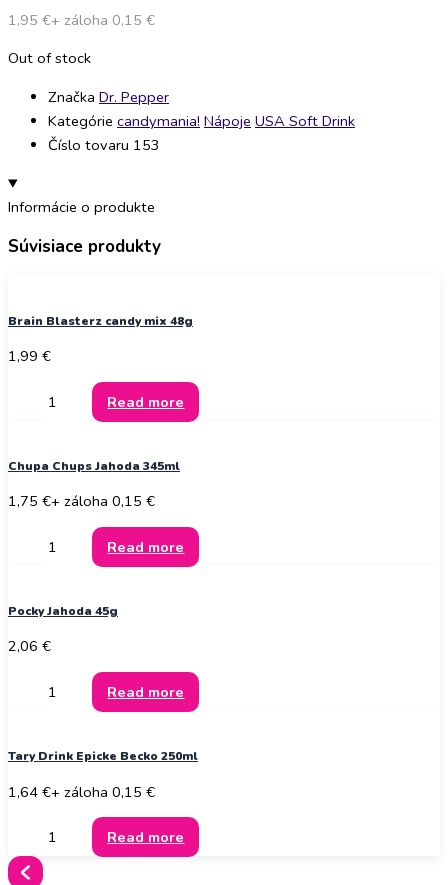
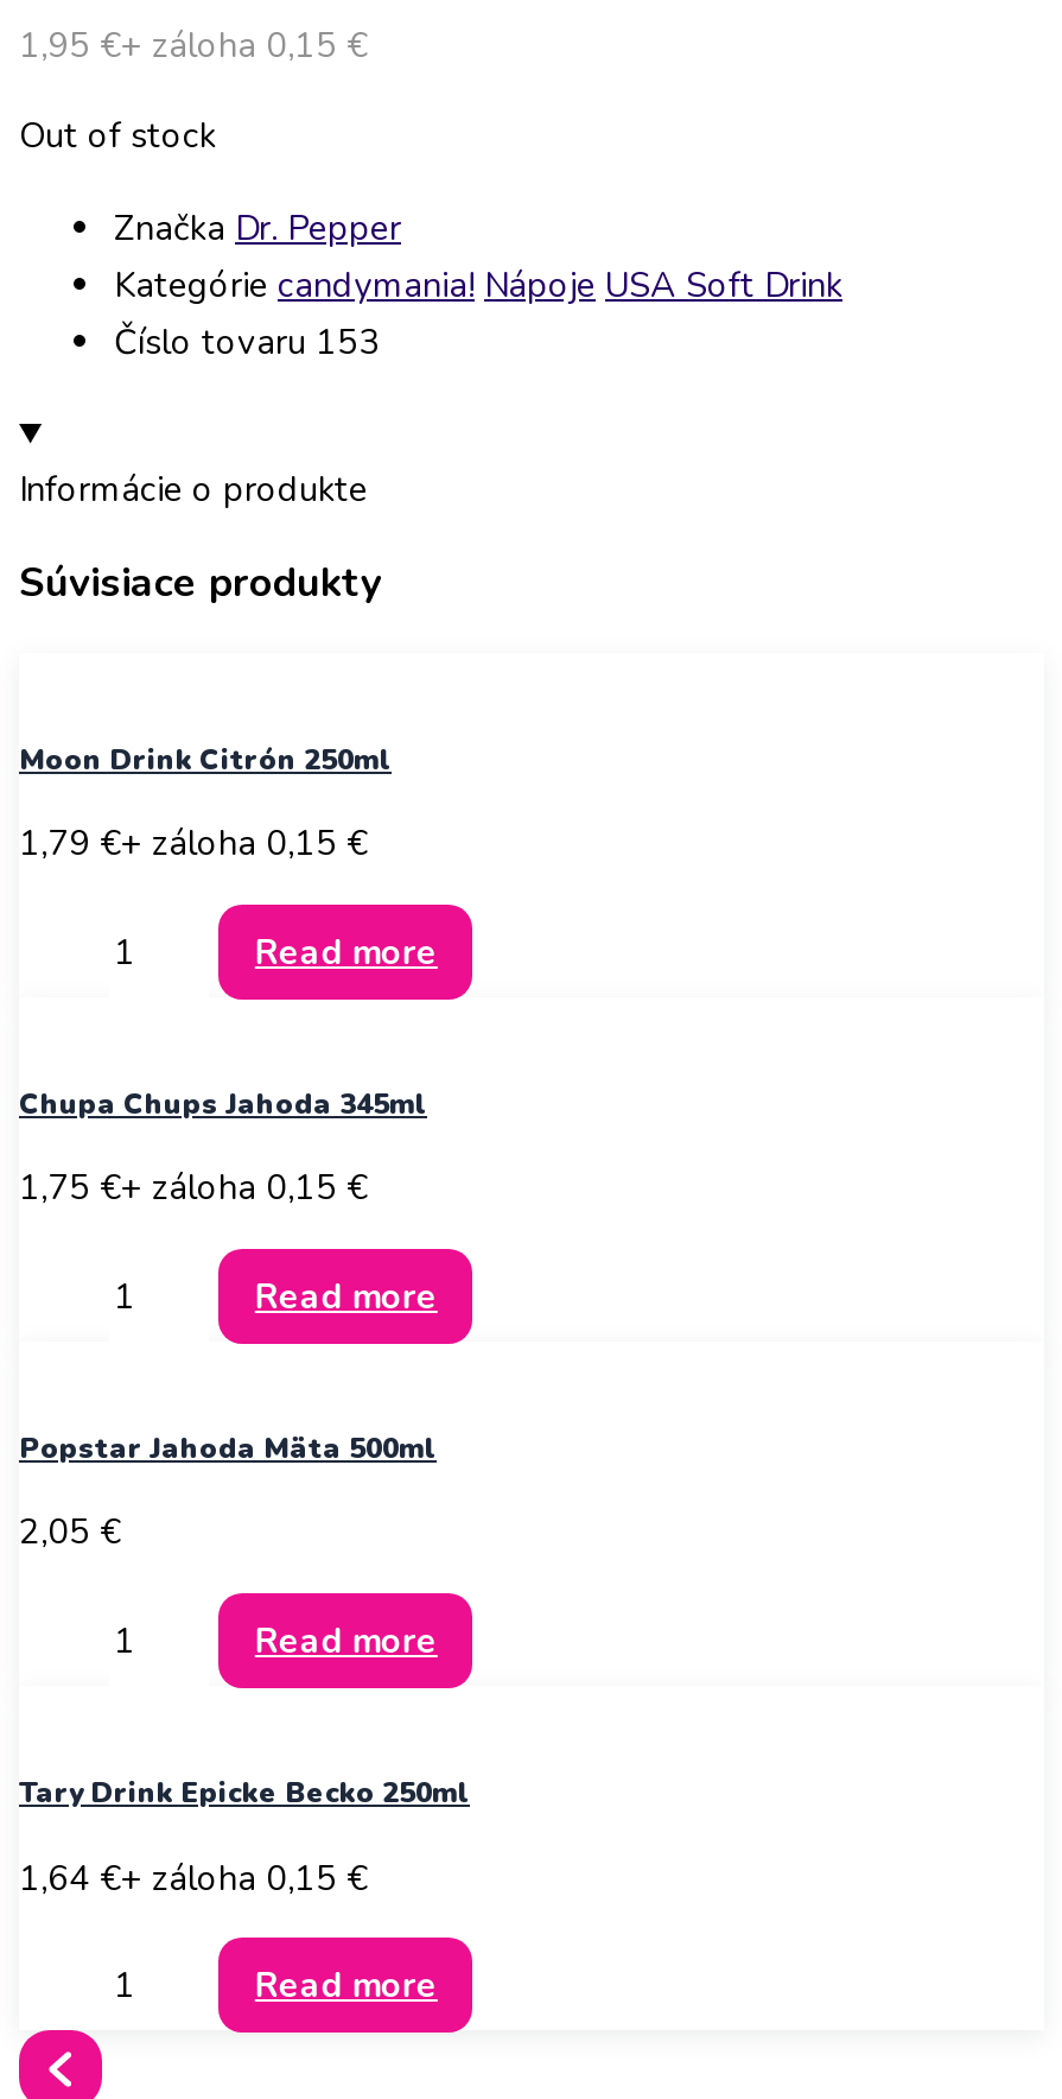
- Brain Blasterz candy mix 48g
+ Moon Drink Citrón 250ml

- 1,99 €
+ 1,79 €+ záloha 0,15 €

- Pocky Jahoda 45g
+ Popstar Jahoda Mäta 500ml

- 2,06 €
+ 2,05 €
